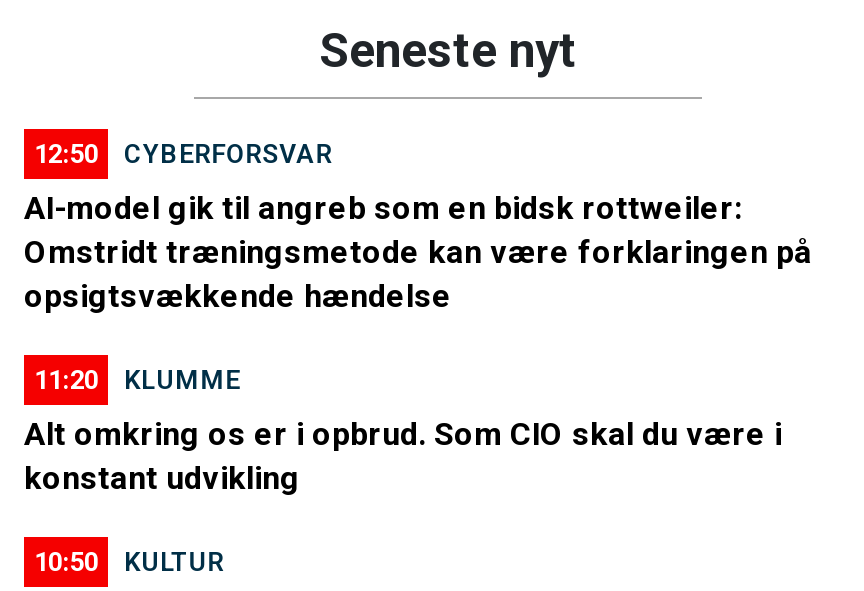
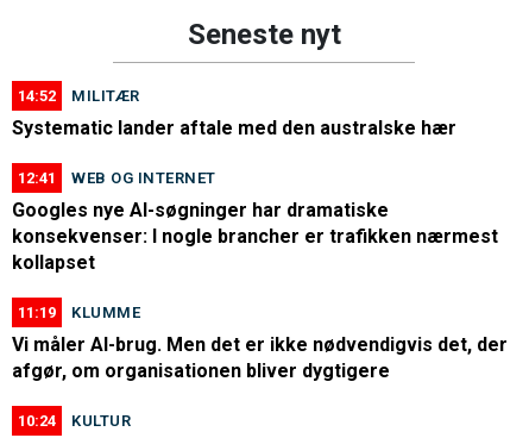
- 12:50
- CYBERFORSVAR
- AI-model gik til angreb som en bidsk rottweiler:
- Omstridt træningsmetode kan være forklaringen på
- opsigtsvækkende hændelse
- 11:20
+ 14:52
+ MILITÆR
+ Systematic lander aftale med den australske hær
+ 12:41
+ WEB OG INTERNET
+ Googles nye AI-søgninger har dramatiske
+ konsekvenser: I nogle brancher er trafikken nærmest
+ kollapset
+ 11:19

- Alt omkring os er i opbrud. Som CIO skal du være i
- konstant udvikling
+ Vi måler AI-brug. Men det er ikke nødvendigvis det, der
+ afgør, om organisationen bliver dygtigere

- 10:50 KULTUR
+ 10:24 KULTUR
